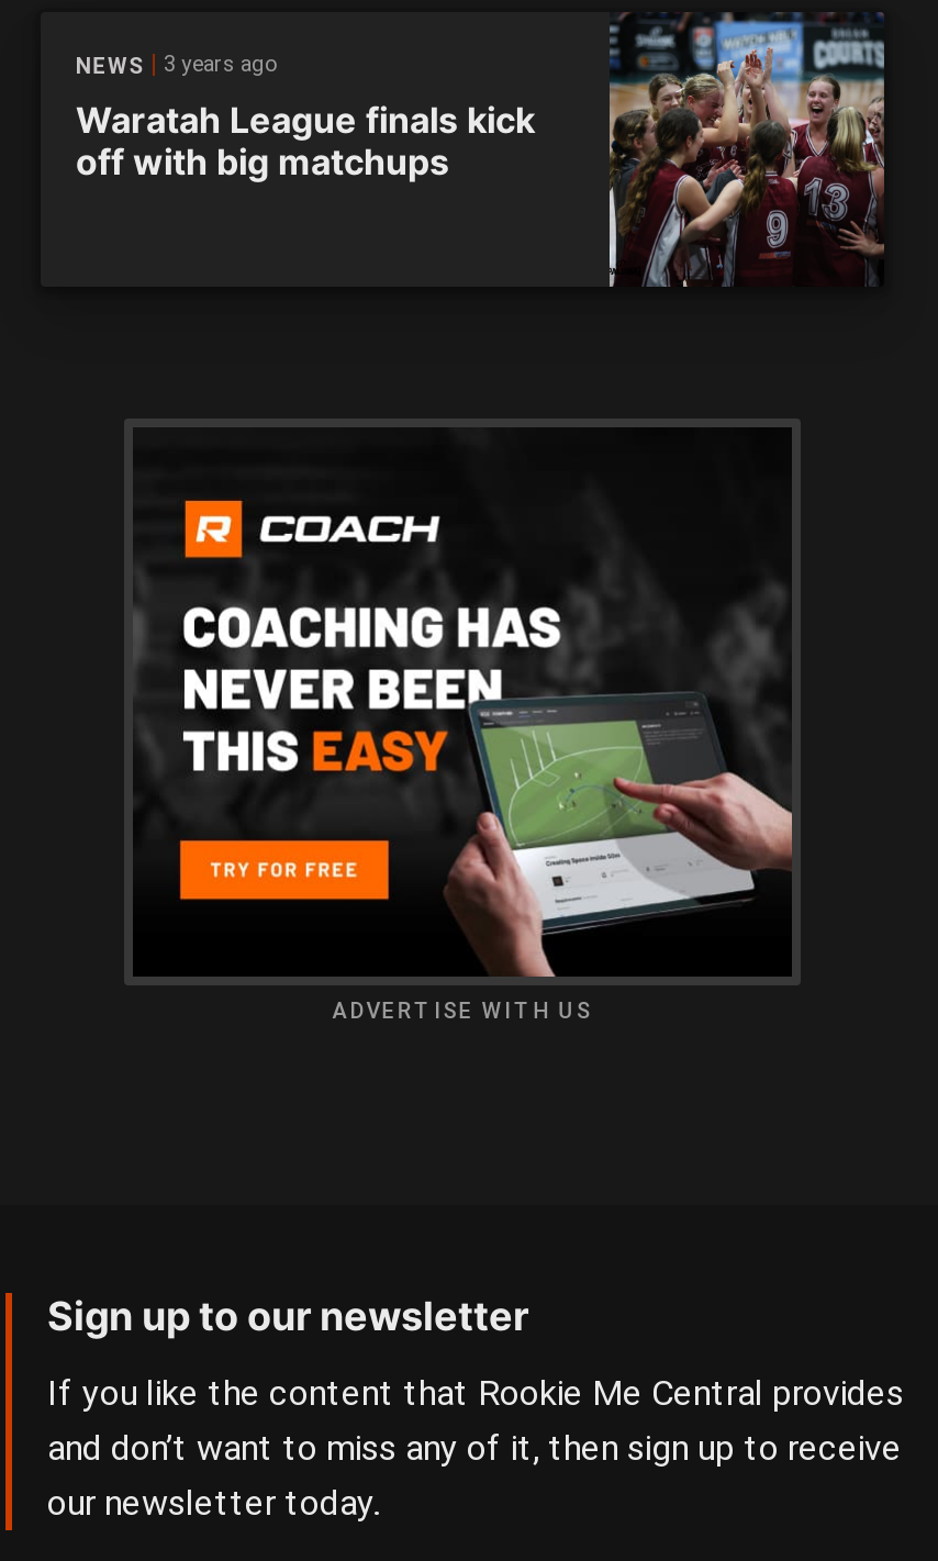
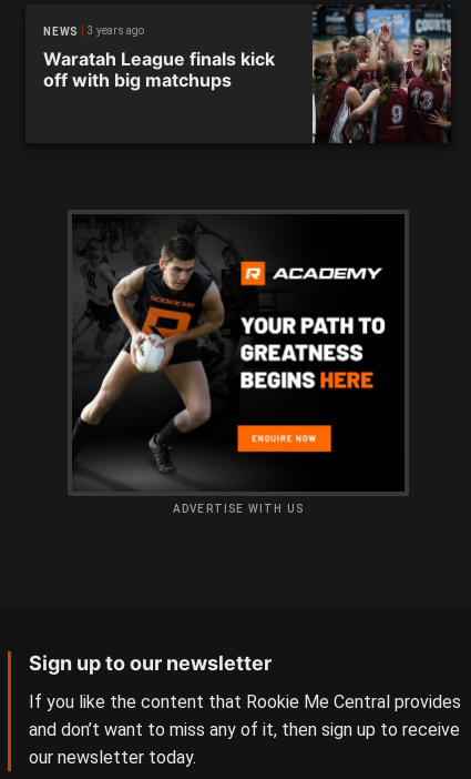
- [image]
+ [image]
